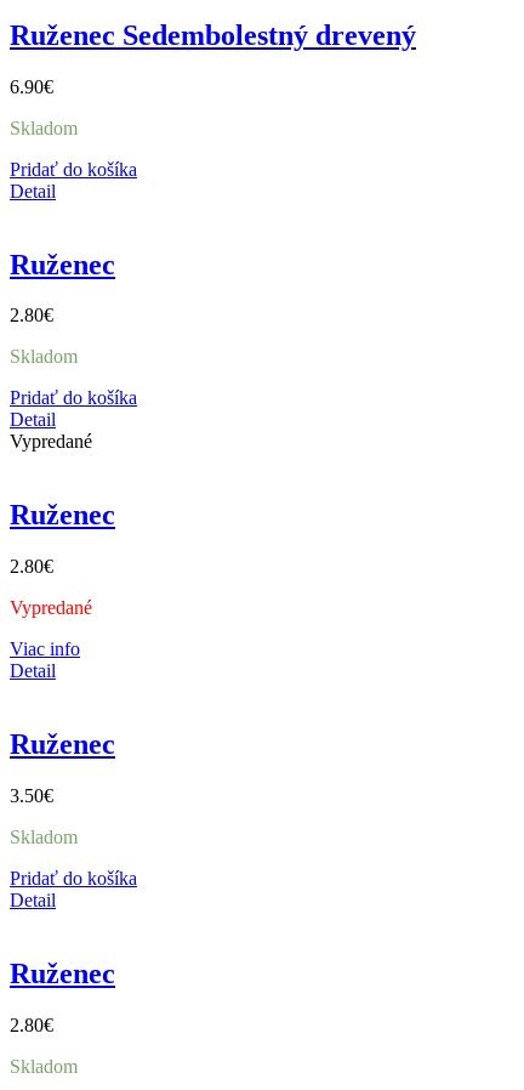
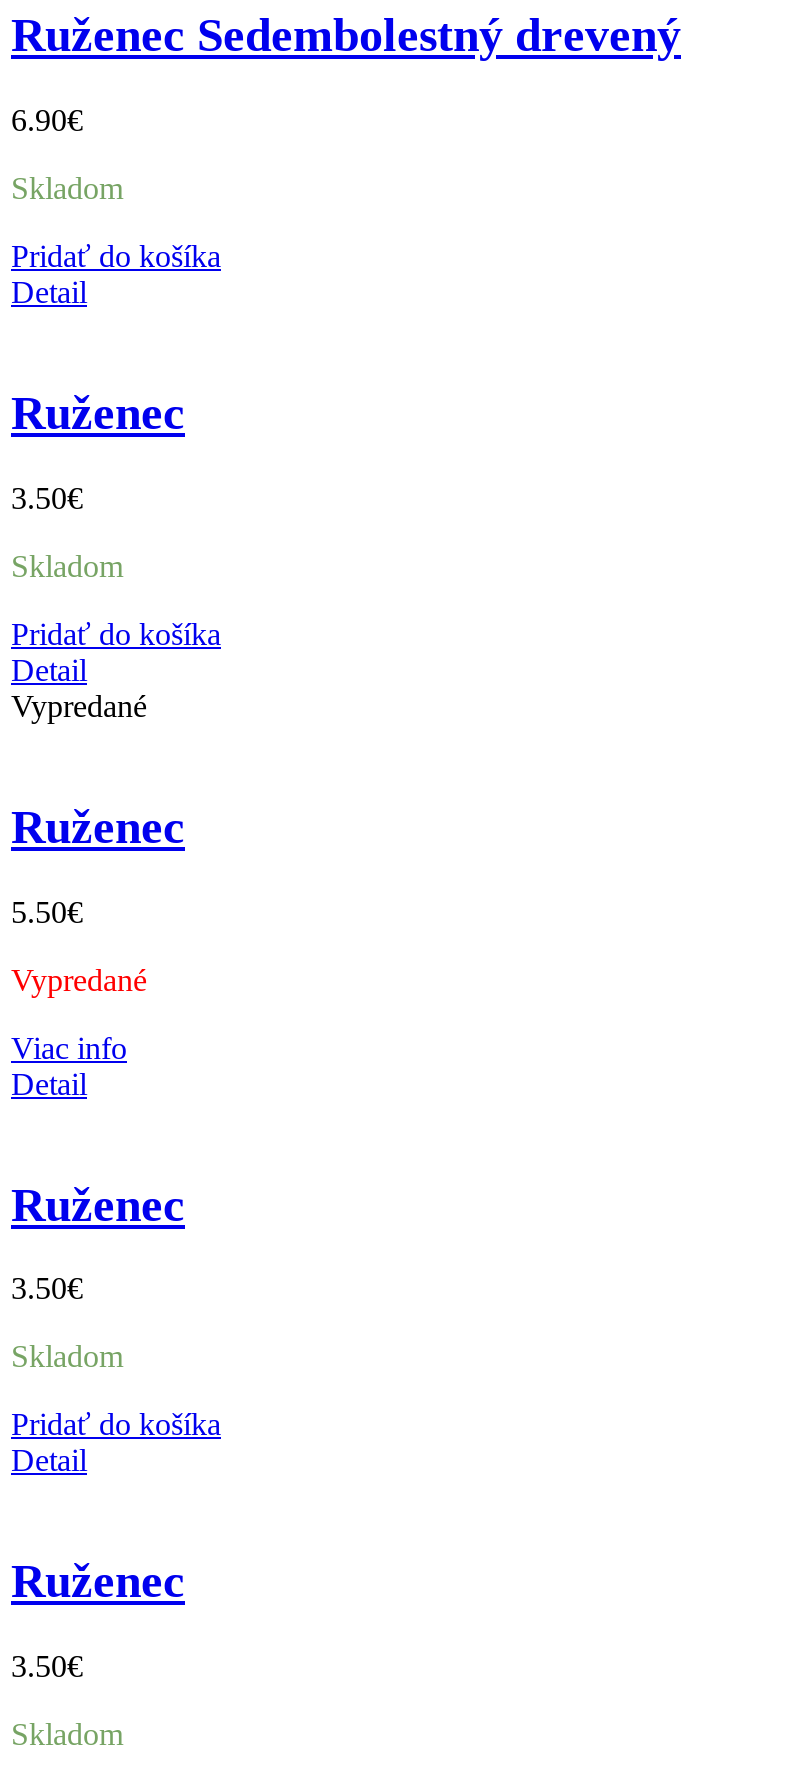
- 2.80€
+ 3.50€

- 2.80€
+ 5.50€

- 2.80€
+ 3.50€
